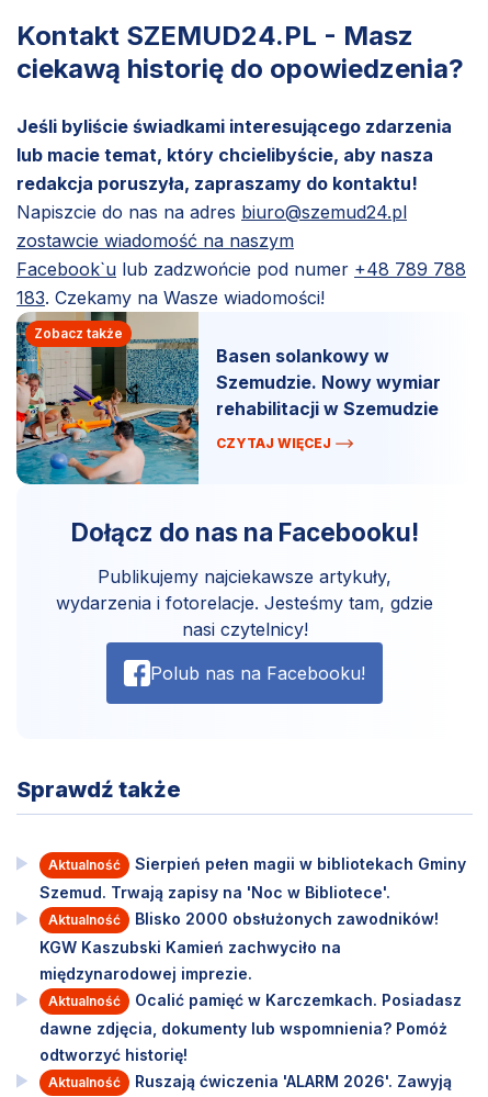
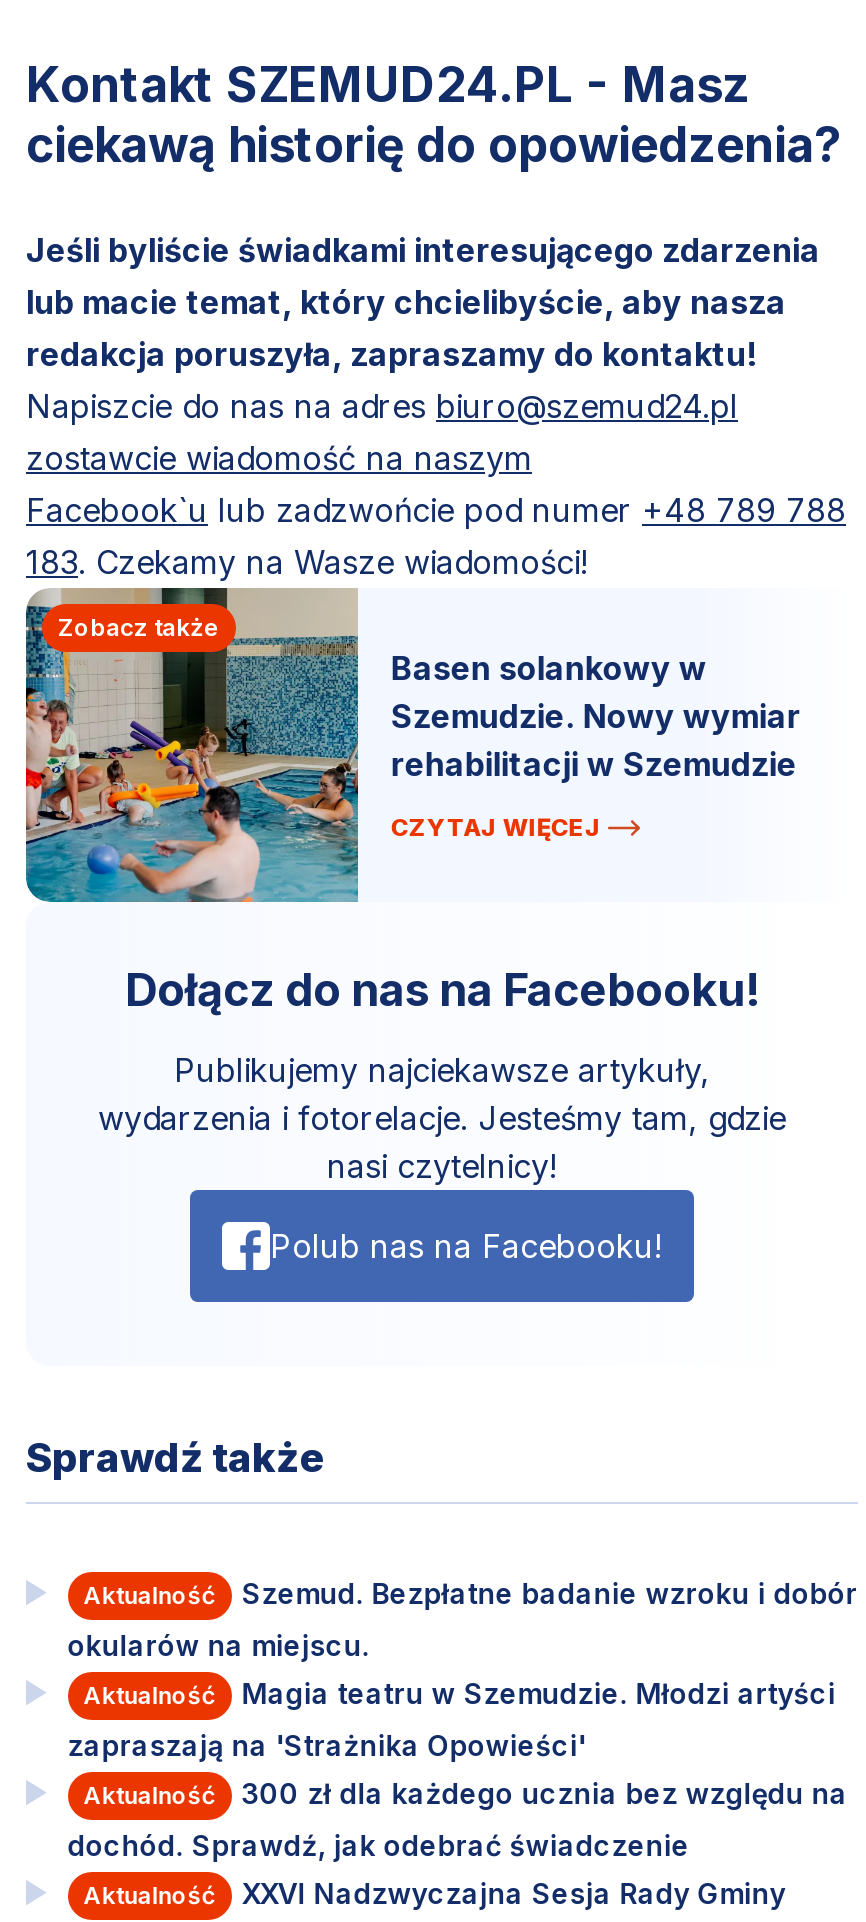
- Sierpień pełen magii w bibliotekach Gminy
+ Szemud. Bezpłatne badanie wzroku i dobór

- Szemud. Trwają zapisy na 'Noc w Bibliotece'.
+ okularów na miejscu.

- Blisko 2000 obsłużonych zawodników!
+ Magia teatru w Szemudzie. Młodzi artyści

- KGW Kaszubski Kamień zachwyciło na
- międzynarodowej imprezie.
+ zapraszają na 'Strażnika Opowieści'

- Ocalić pamięć w Karczemkach. Posiadasz
+ 300 zł dla każdego ucznia bez względu na

- dawne zdjęcia, dokumenty lub wspomnienia? Pomóż
- odtworzyć historię!
+ dochód. Sprawdź, jak odebrać świadczenie

- Ruszają ćwiczenia 'ALARM 2026'. Zawyją
+ XXVI Nadzwyczajna Sesja Rady Gminy
